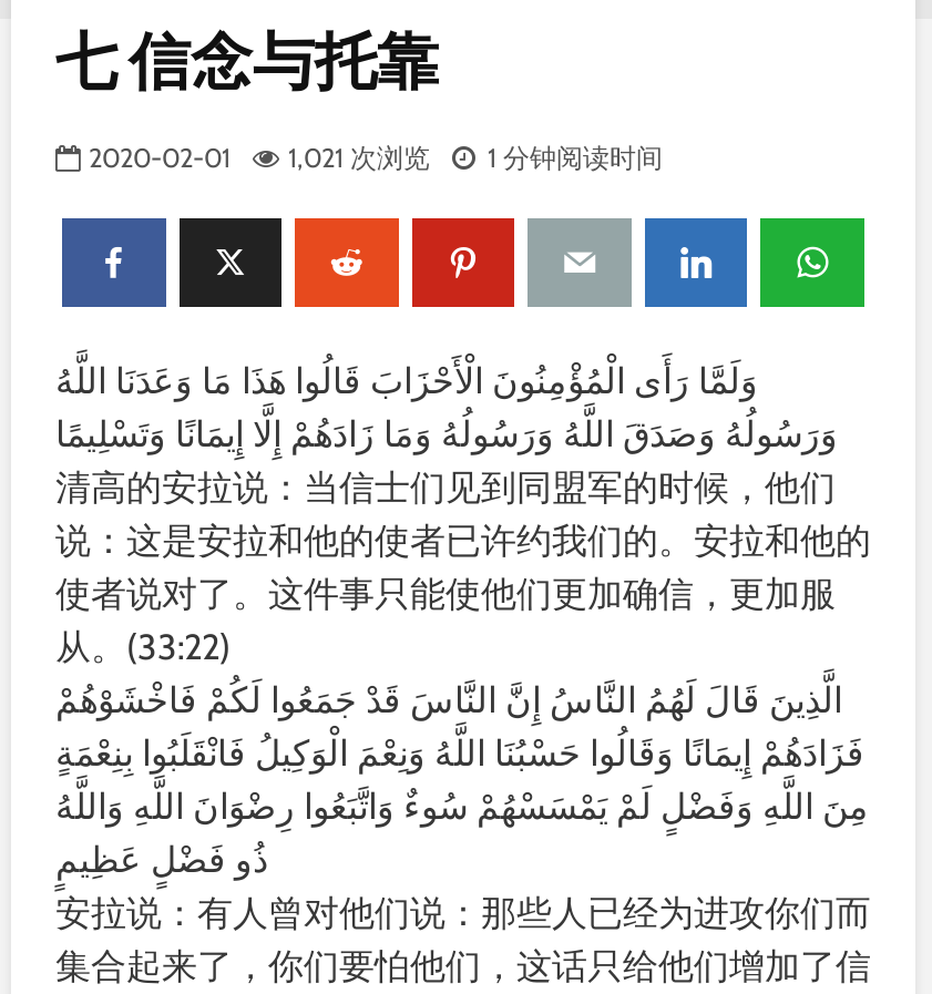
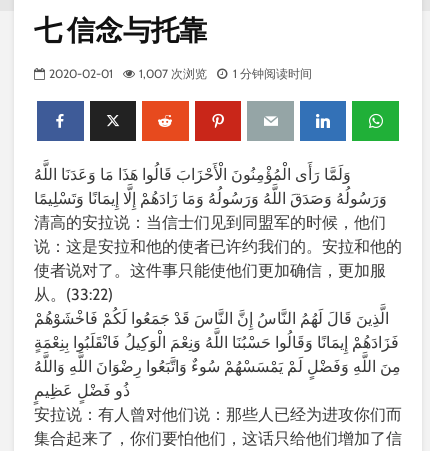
- 2020-02-01 1,021 次浏览 1 分钟阅读时间
+ 2020-02-01 1,007 次浏览 1 分钟阅读时间
